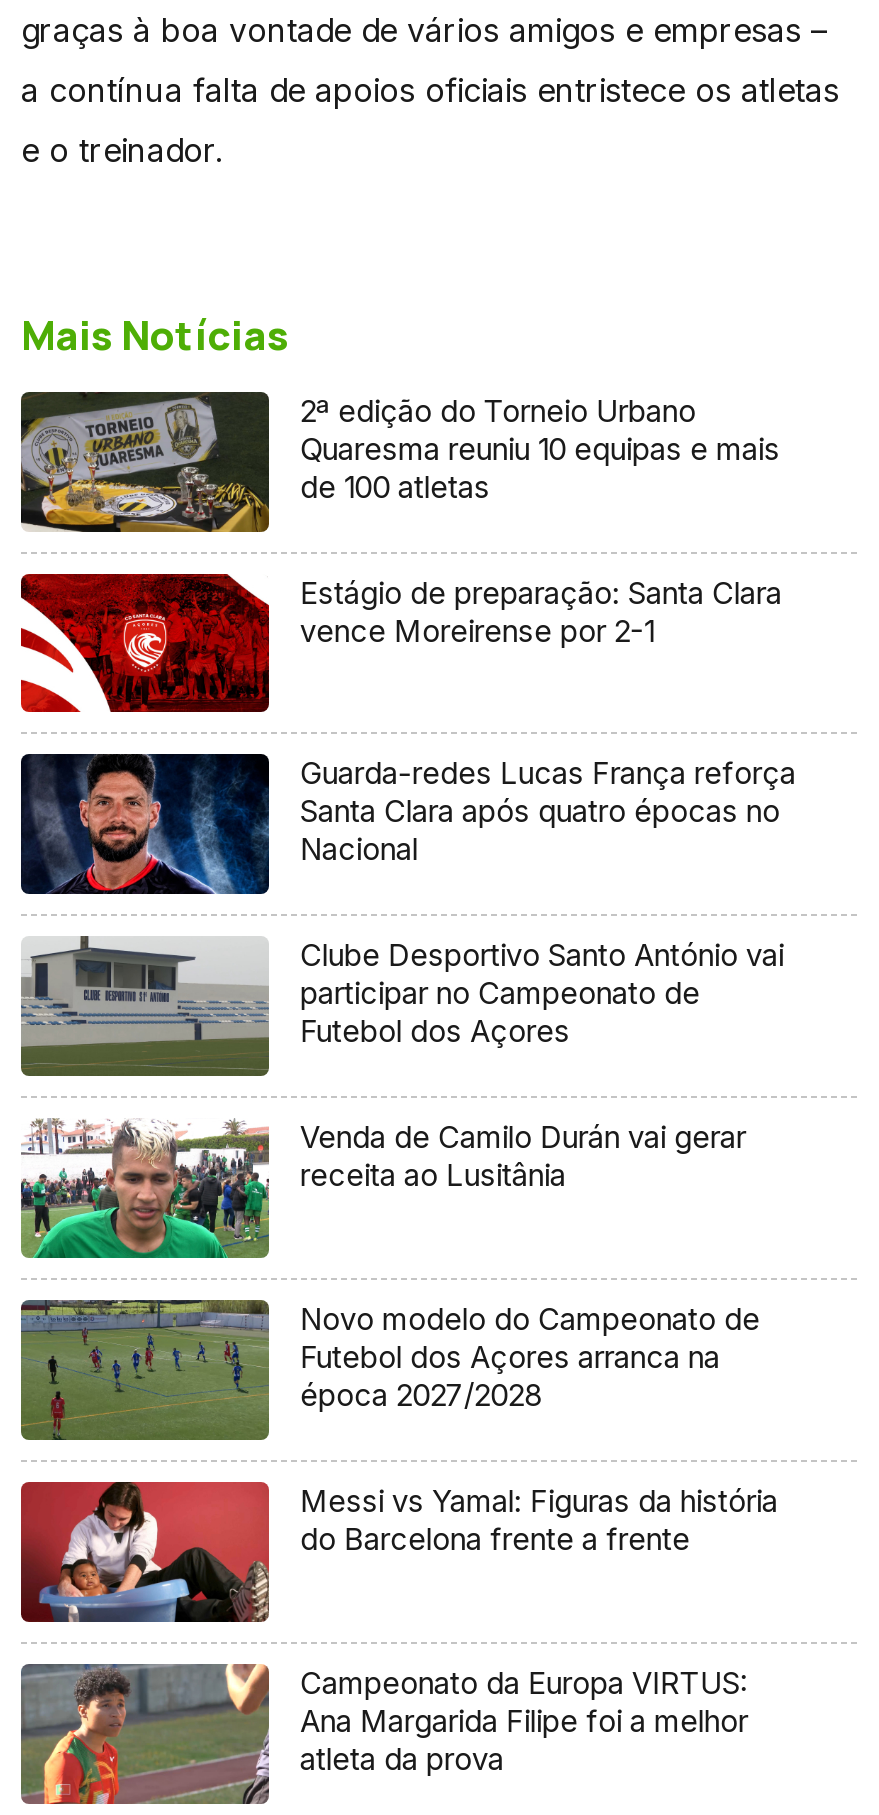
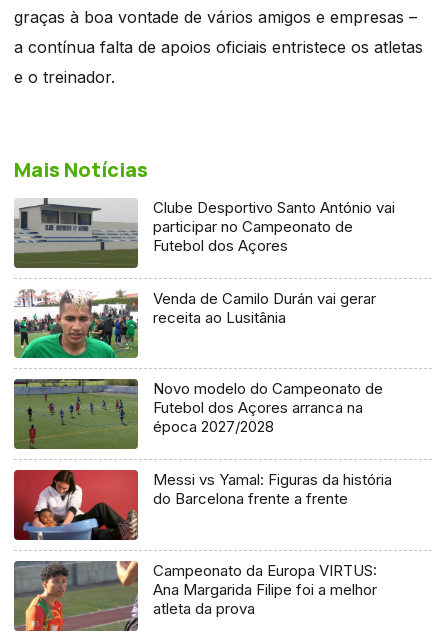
- [image]
- 2ª edição do Torneio Urbano
- Quaresma reuniu 10 equipas e mais
- de 100 atletas
- Estágio de preparação: Santa Clara
- vence Moreirense por 2-1

- [image]
- Guarda-redes Lucas França reforça
- Santa Clara após quatro épocas no
- Nacional

- [image]
